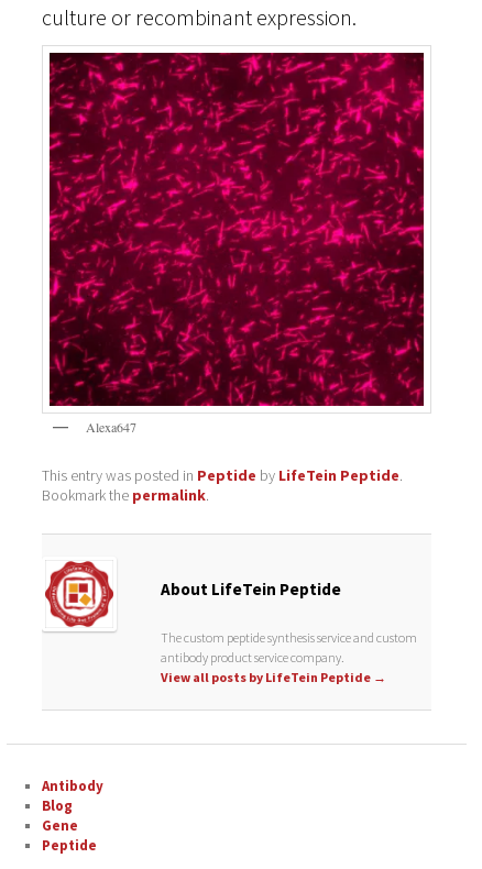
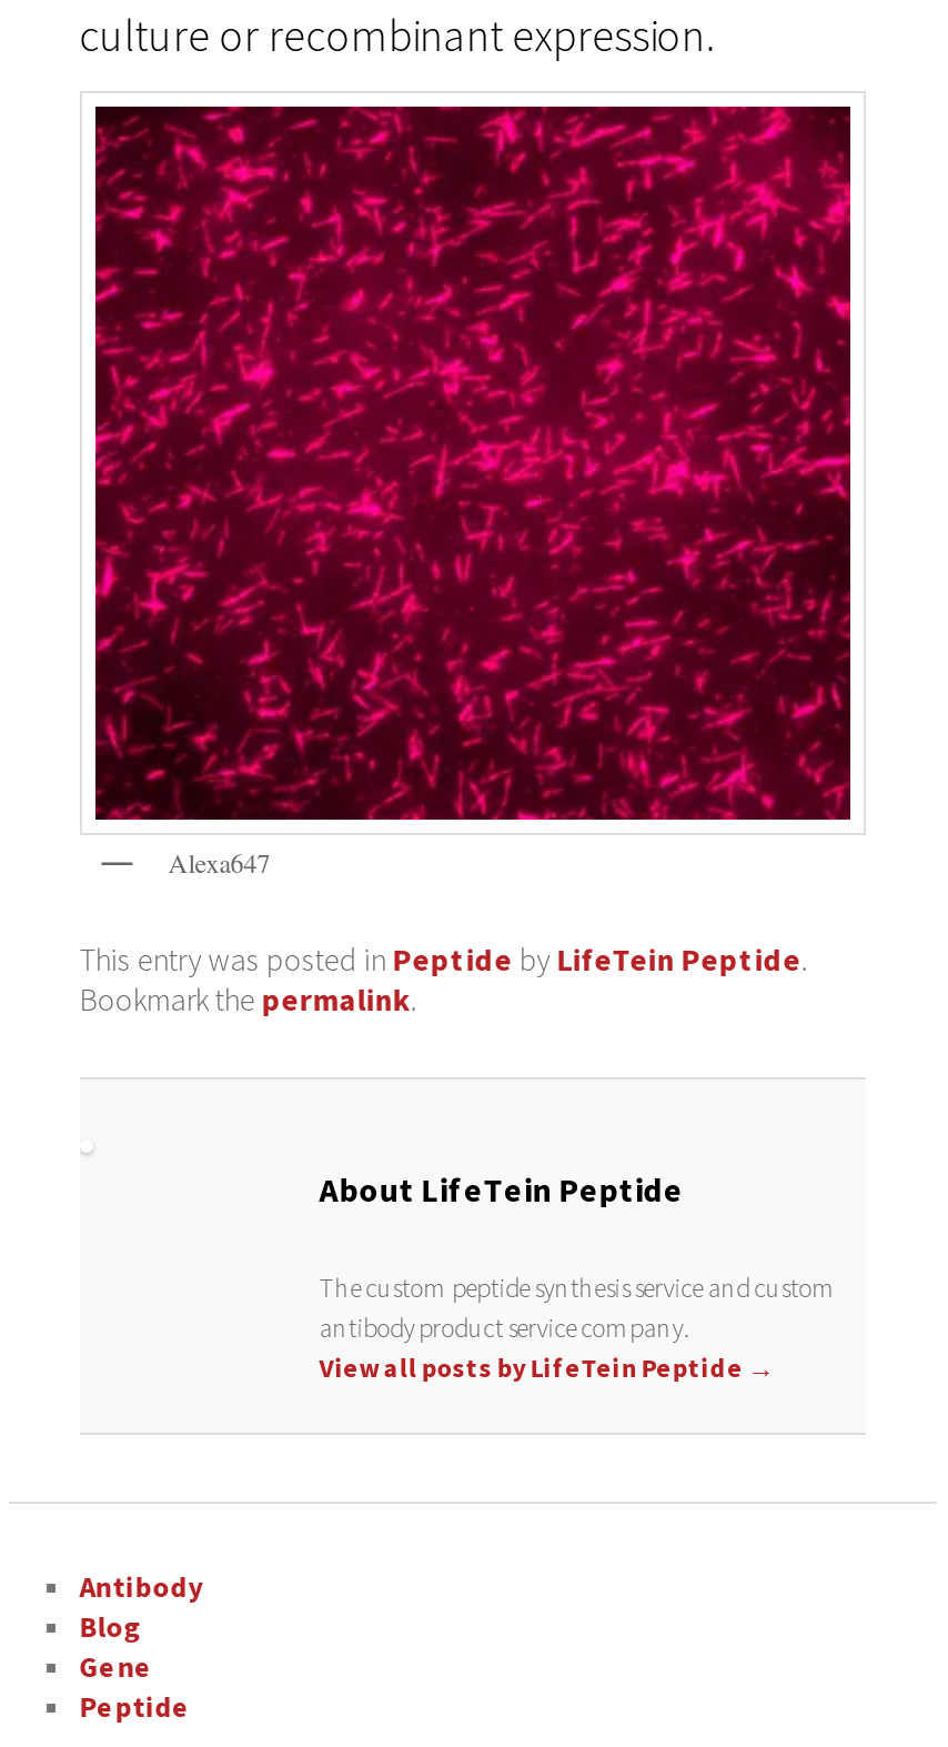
- [image]
